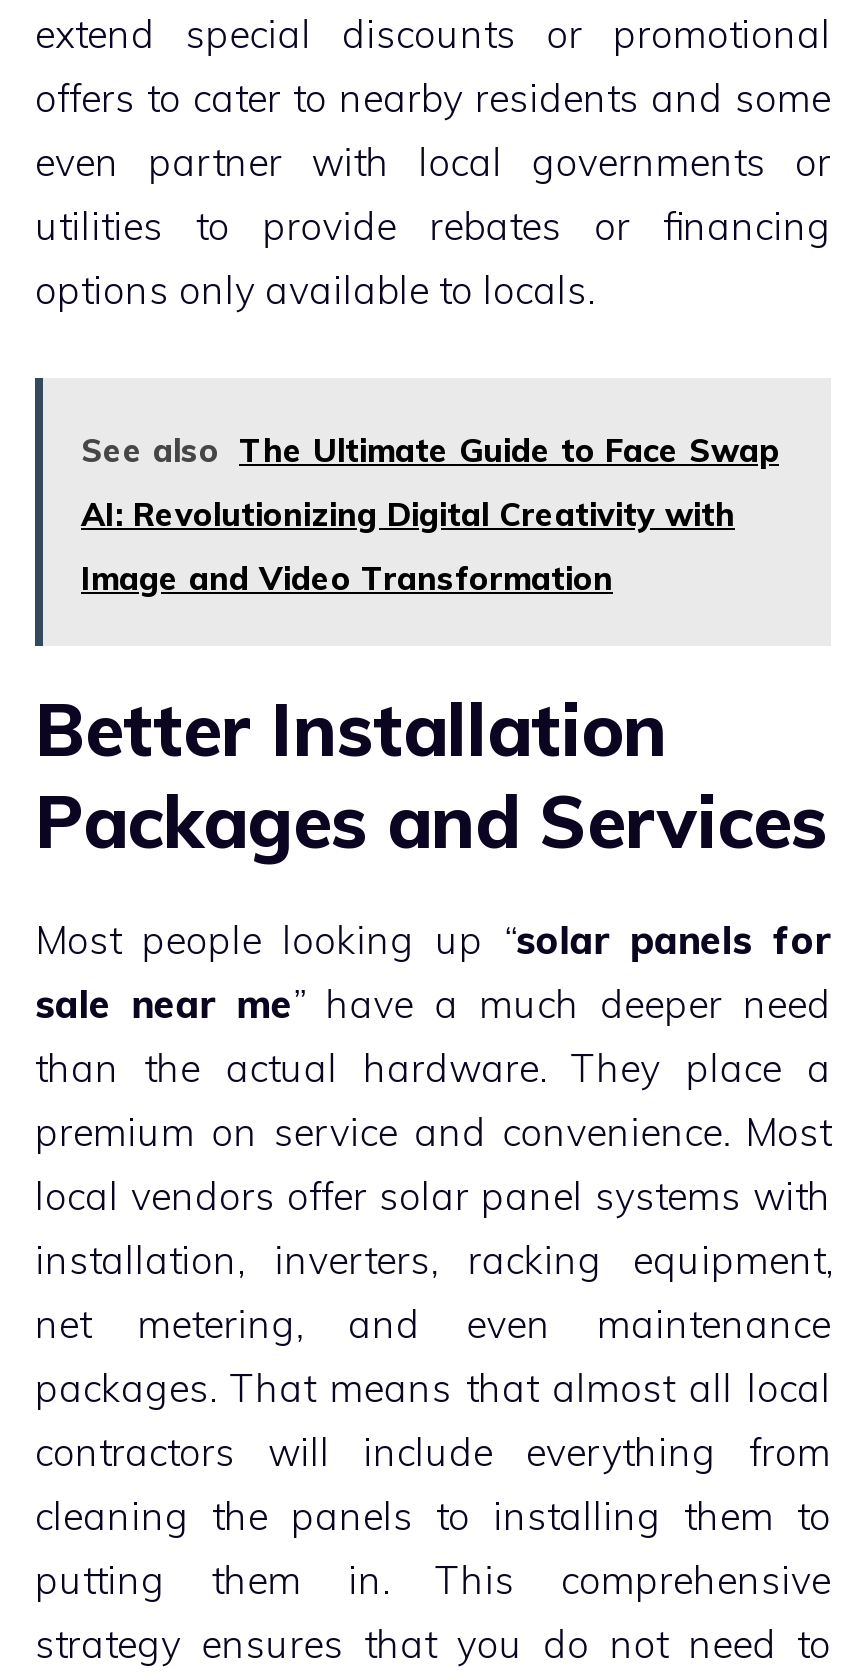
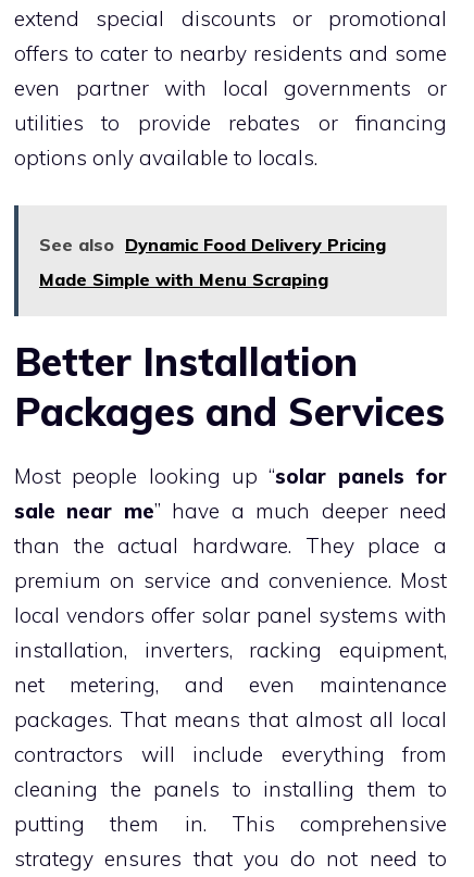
- See also The Ultimate Guide to Face Swap
- AI: Revolutionizing Digital Creativity with
- Image and Video Transformation
+ See also Dynamic Food Delivery Pricing
+ Made Simple with Menu Scraping
